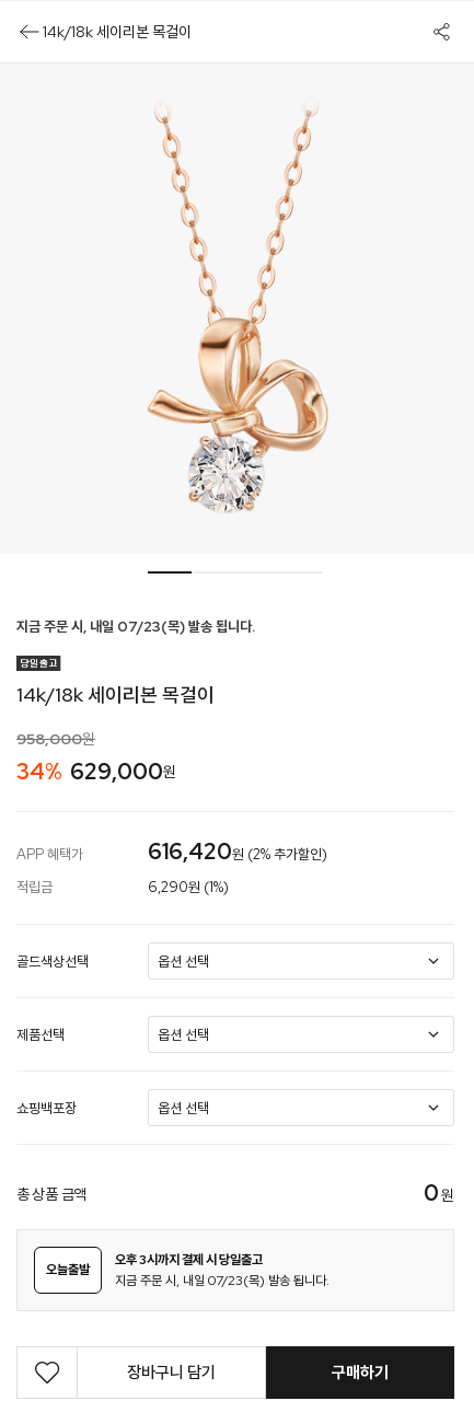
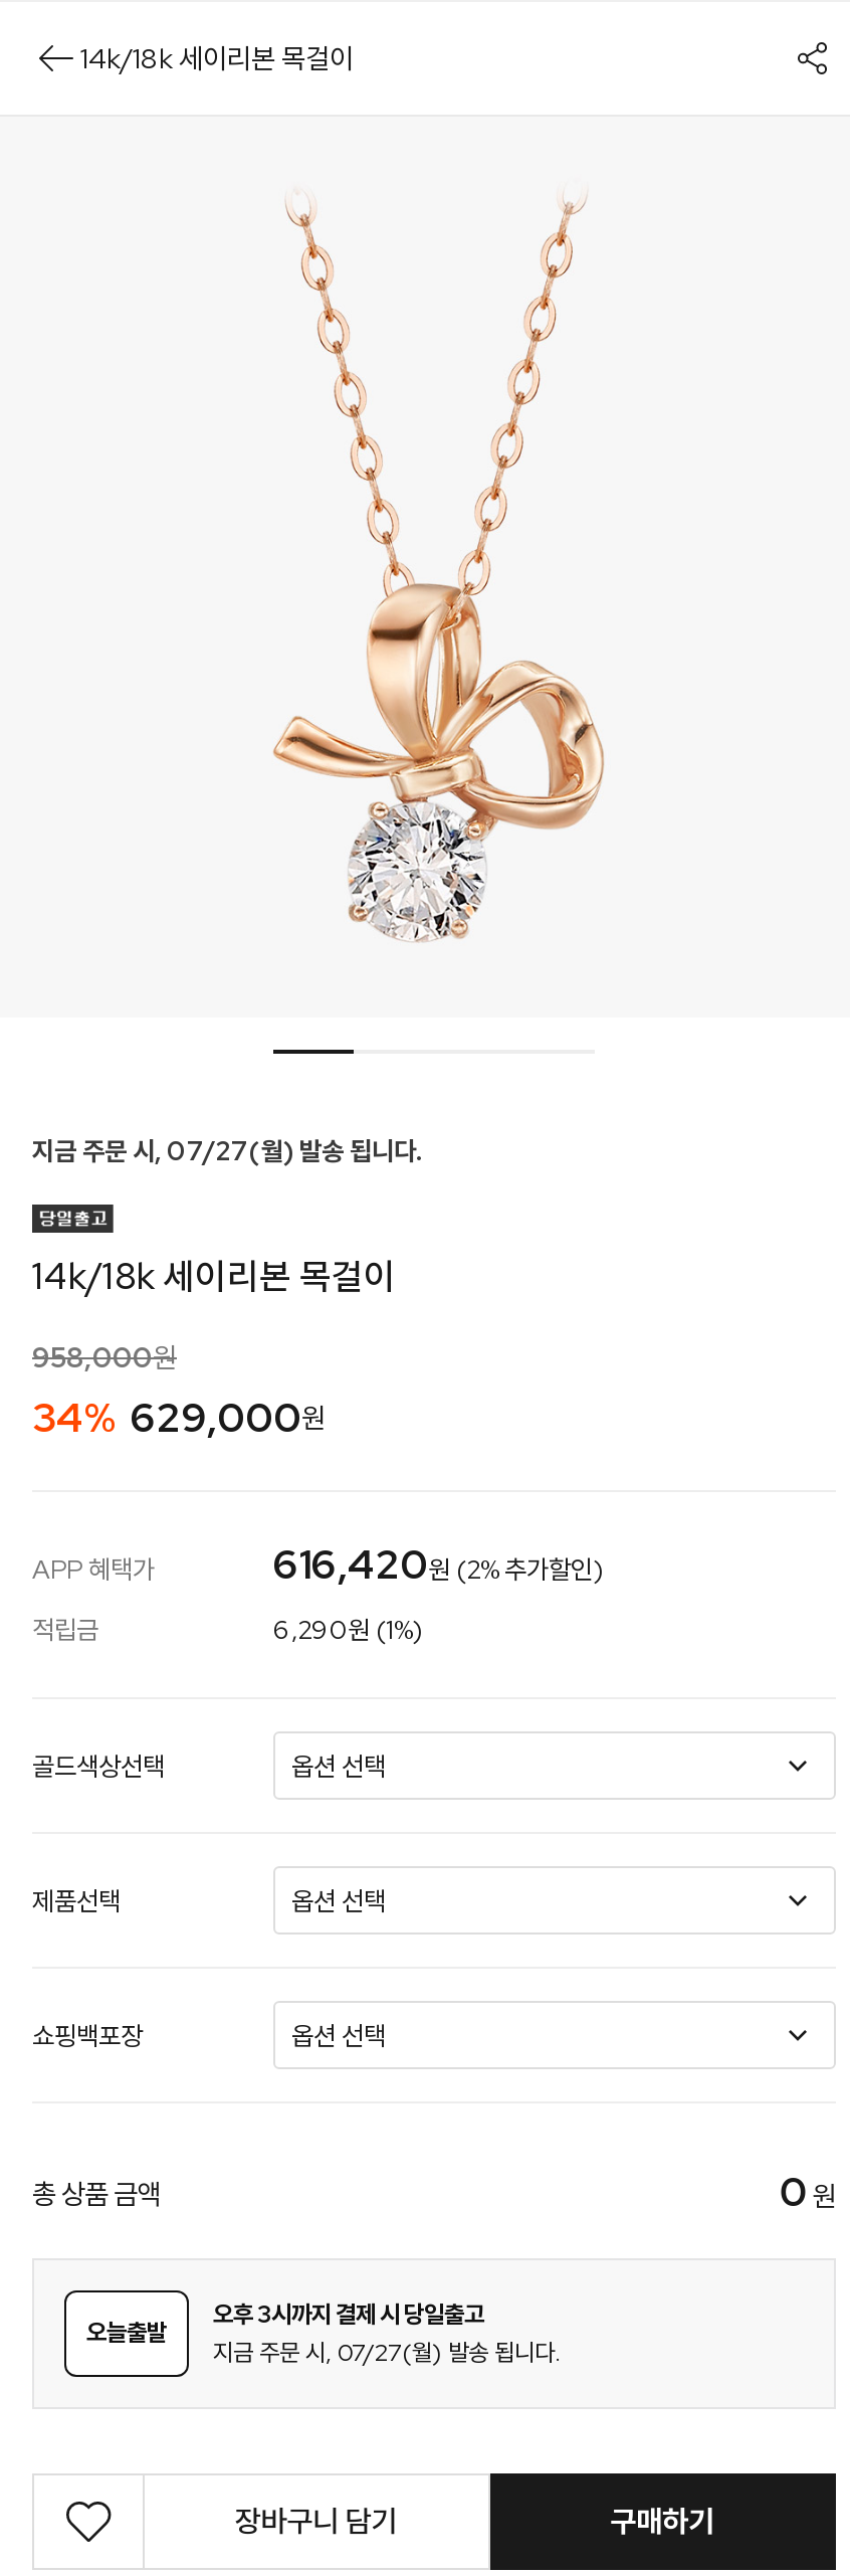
- 지금 주문 시, 내일 07/23(목) 발송 됩니다.
+ 지금 주문 시, 07/27(월) 발송 됩니다.

- 지금 주문 시, 내일 07/23(목) 발송 됩니다.
+ 지금 주문 시, 07/27(월) 발송 됩니다.
